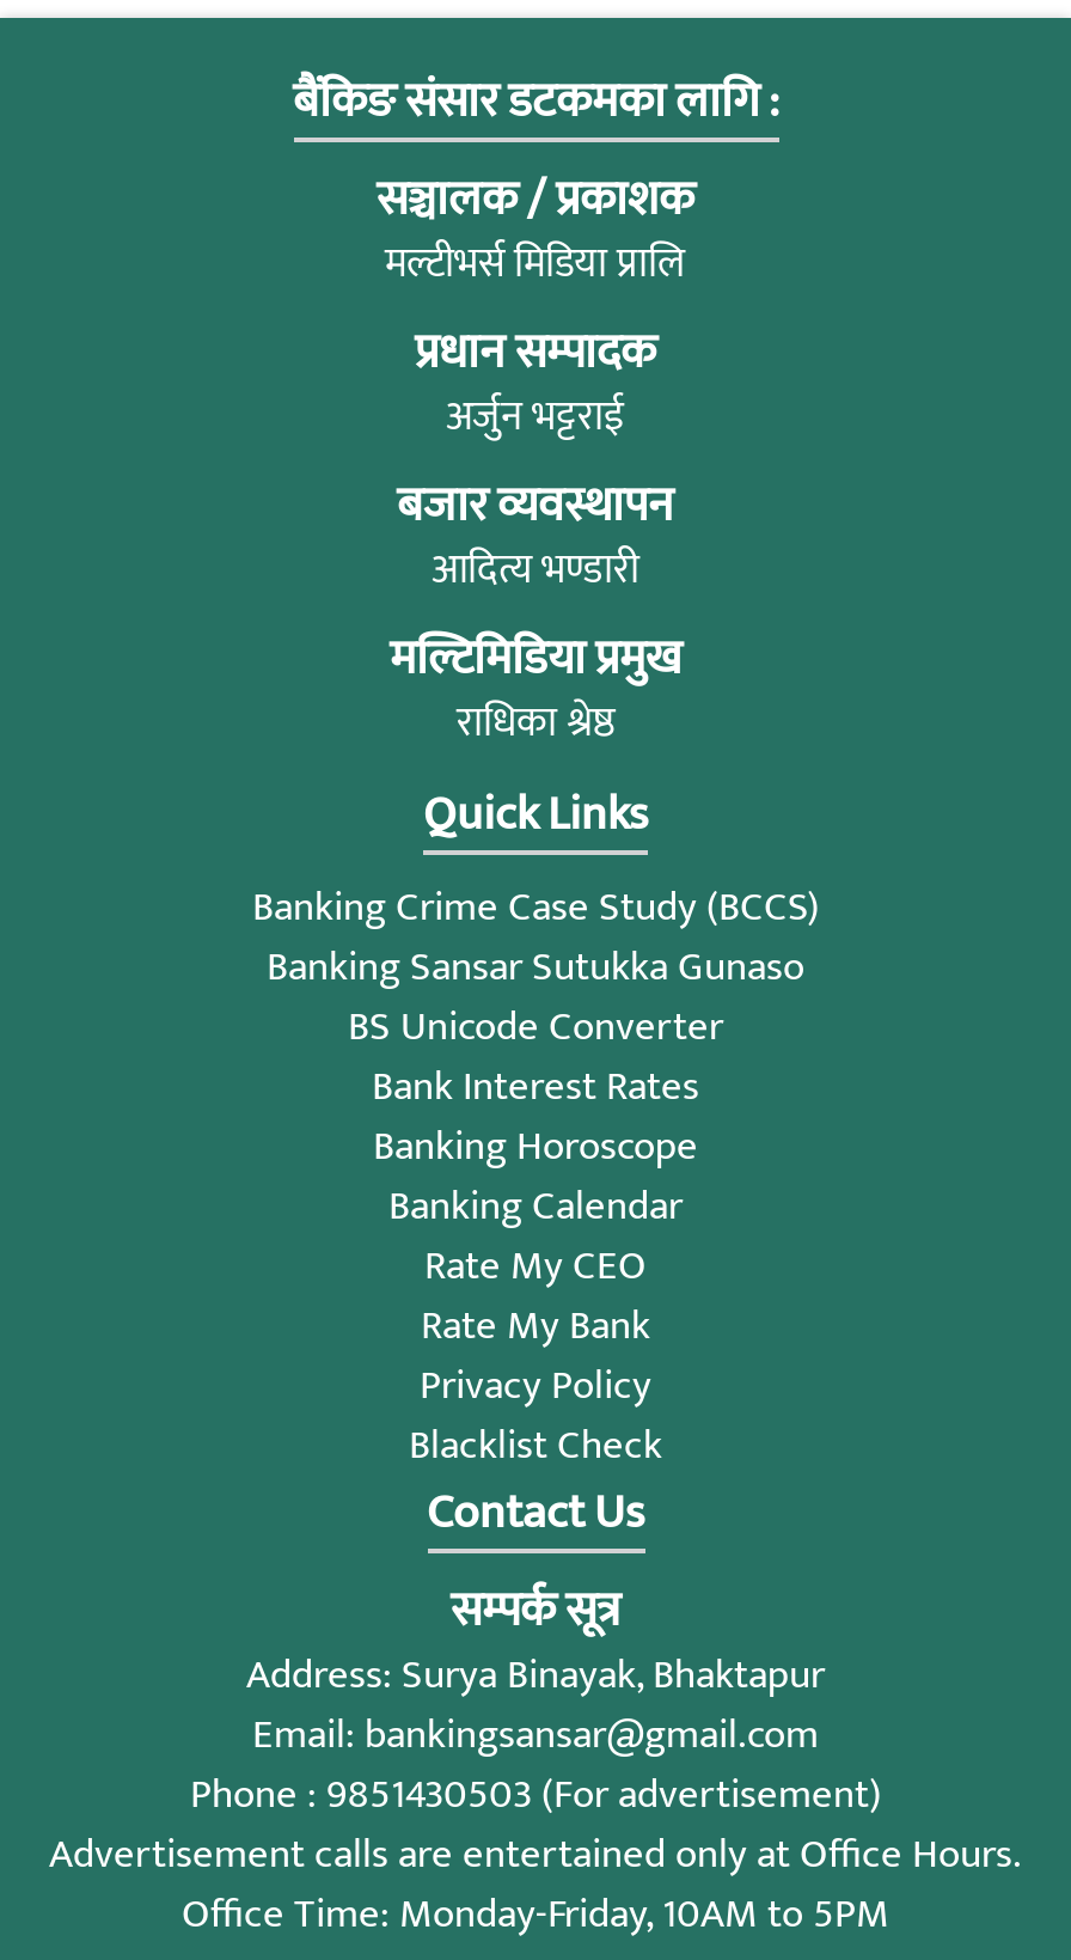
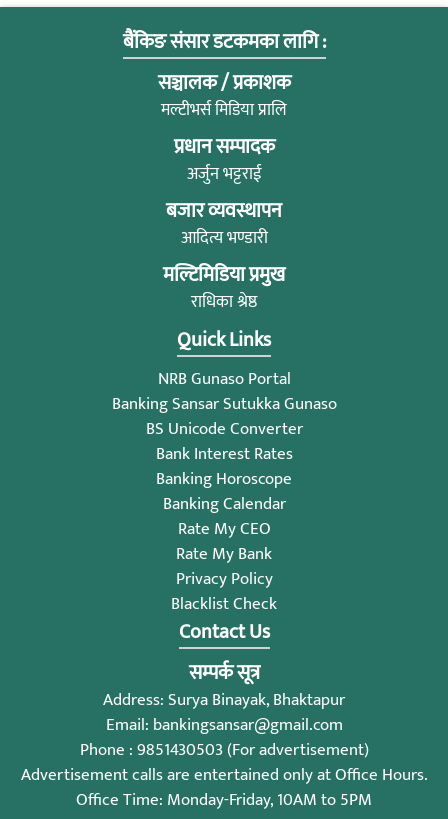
- Banking Crime Case Study (BCCS)
+ NRB Gunaso Portal
